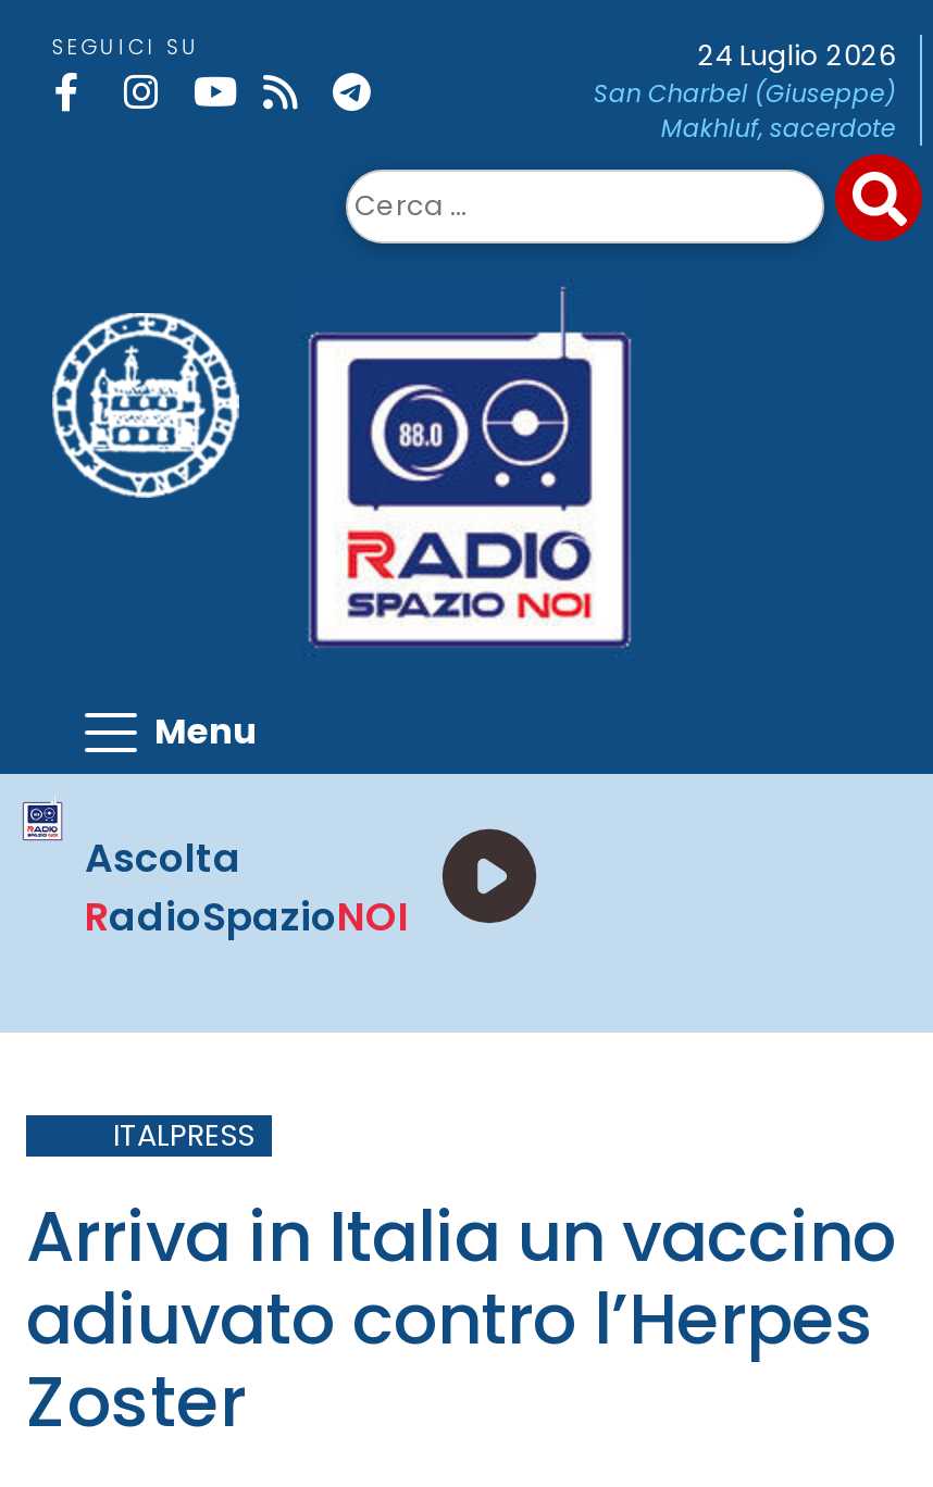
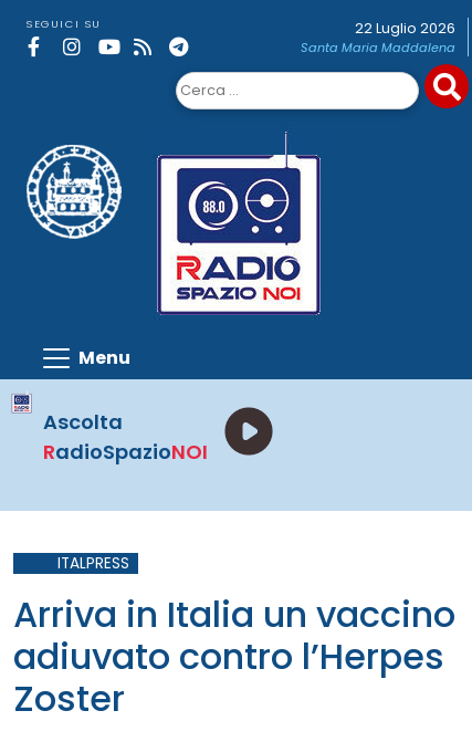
- 24 Luglio 2026
- San Charbel (Giuseppe)
- Makhluf, sacerdote
+ 22 Luglio 2026
+ Santa Maria Maddalena
